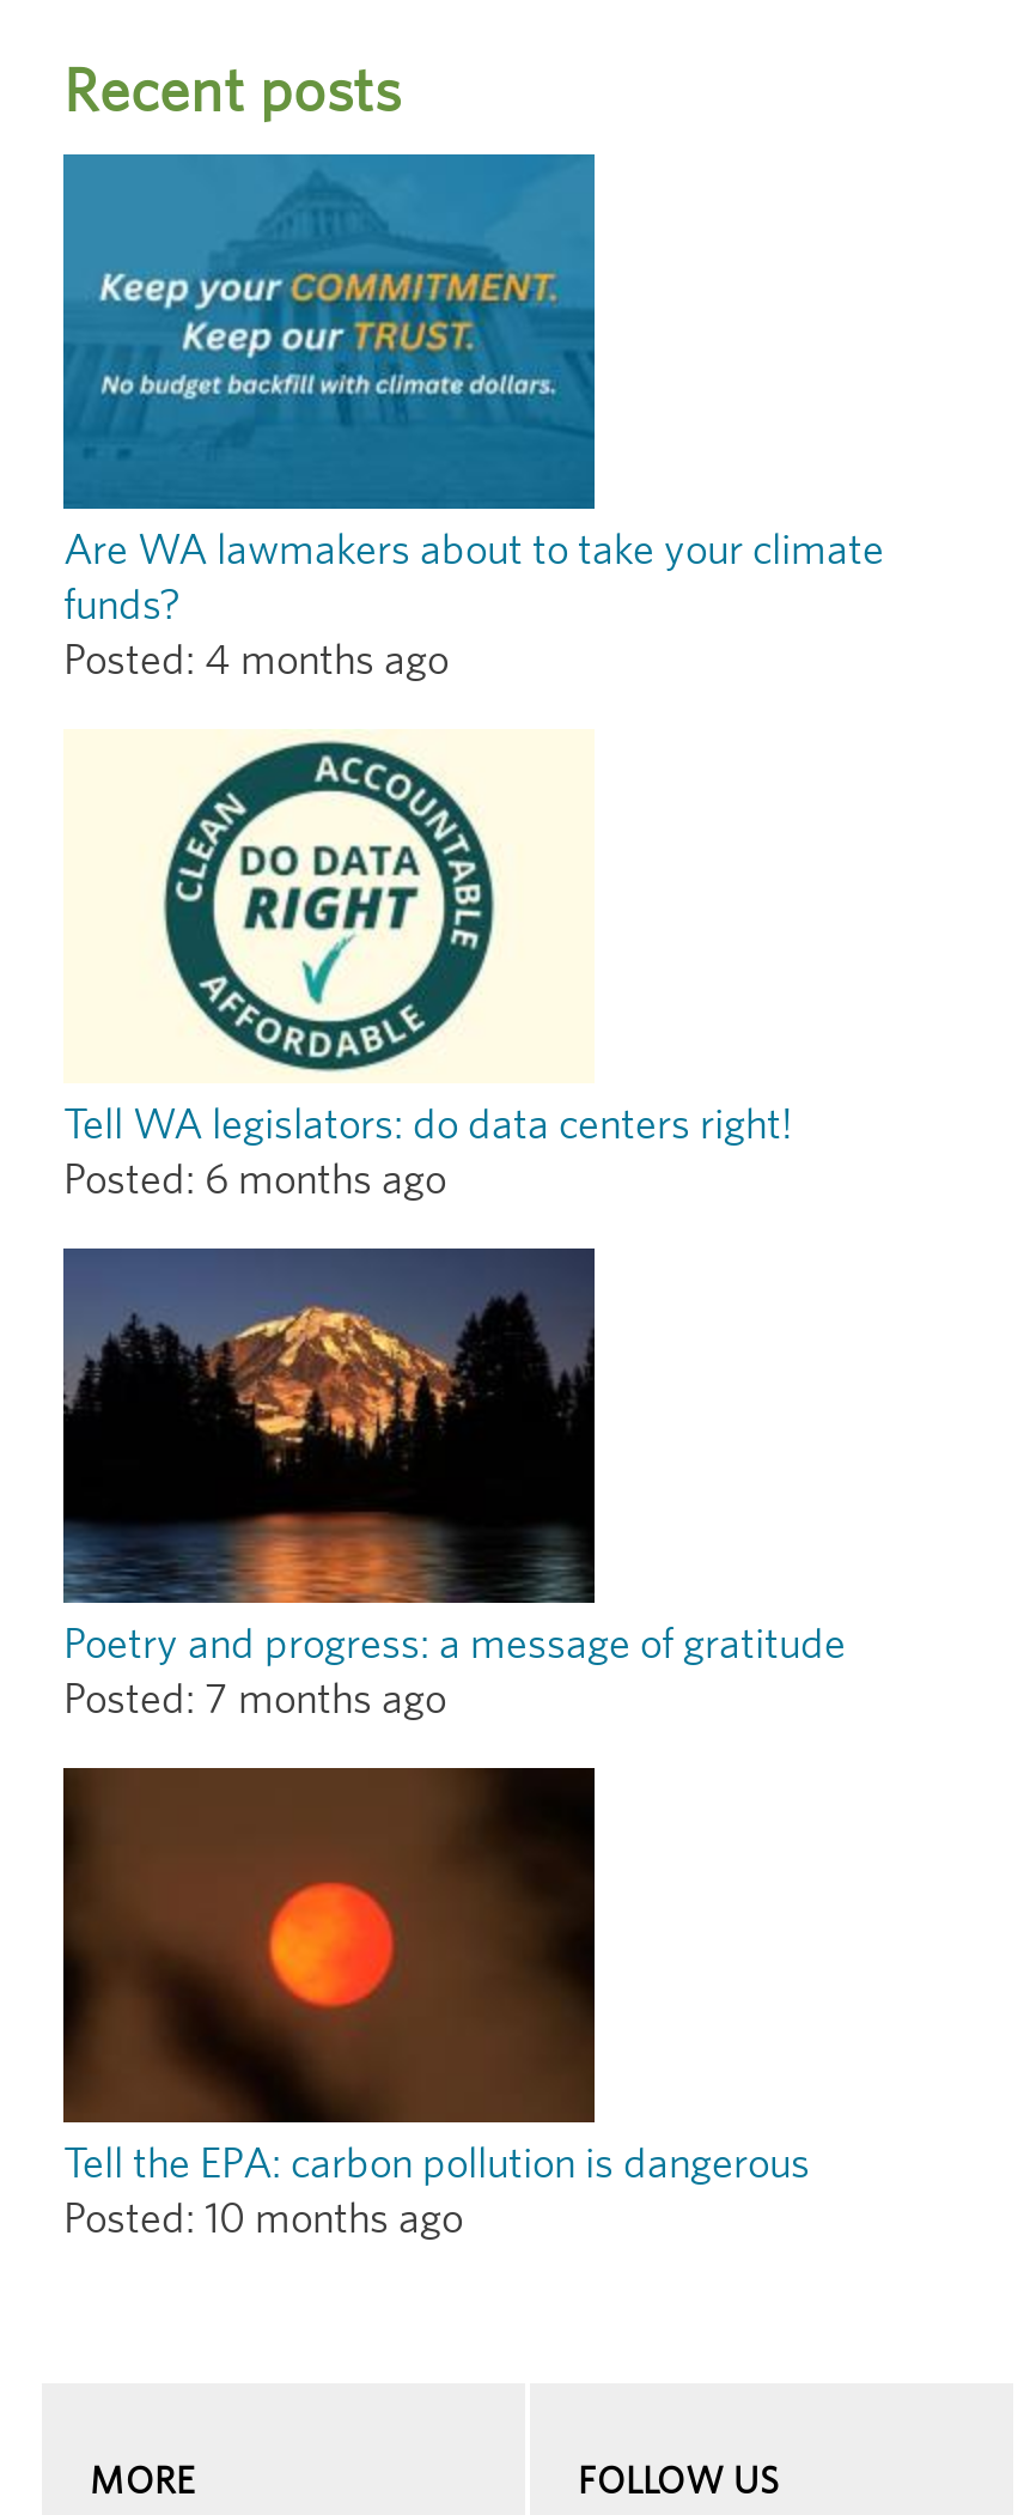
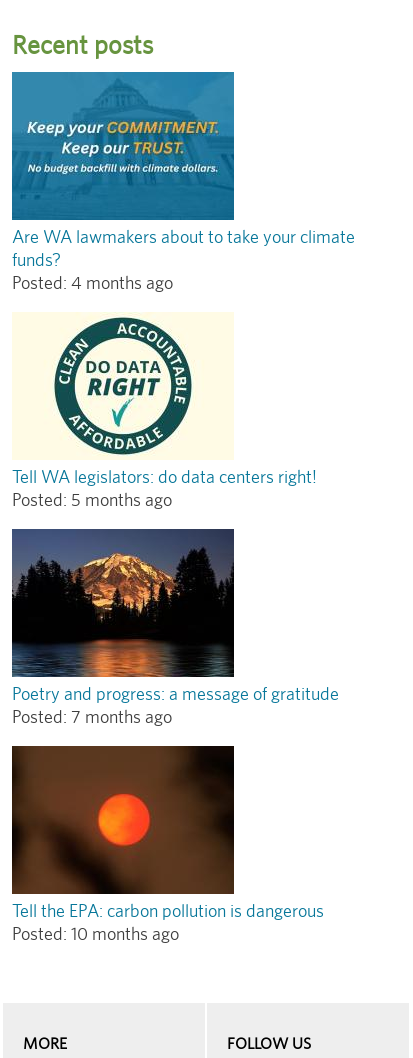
- Posted: 6 months ago
+ Posted: 5 months ago
